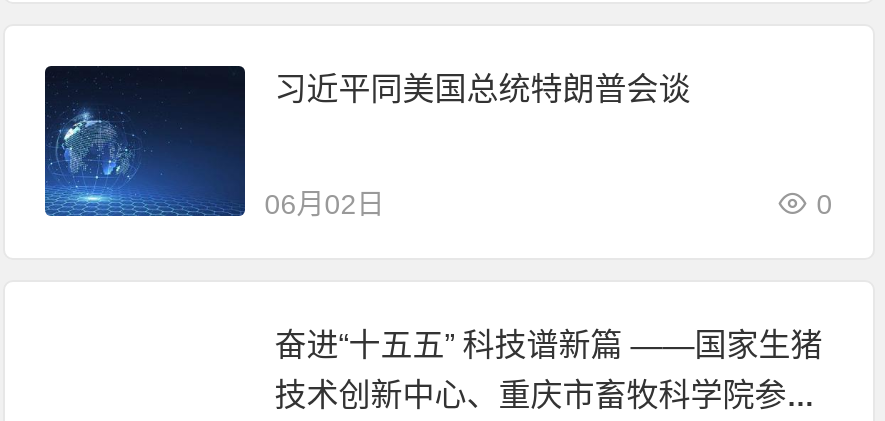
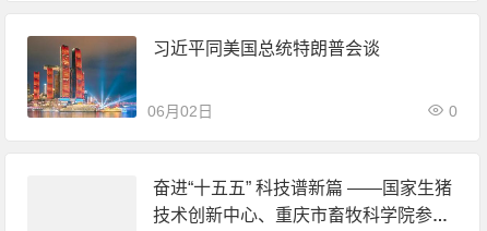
- [image]
+ [image]
